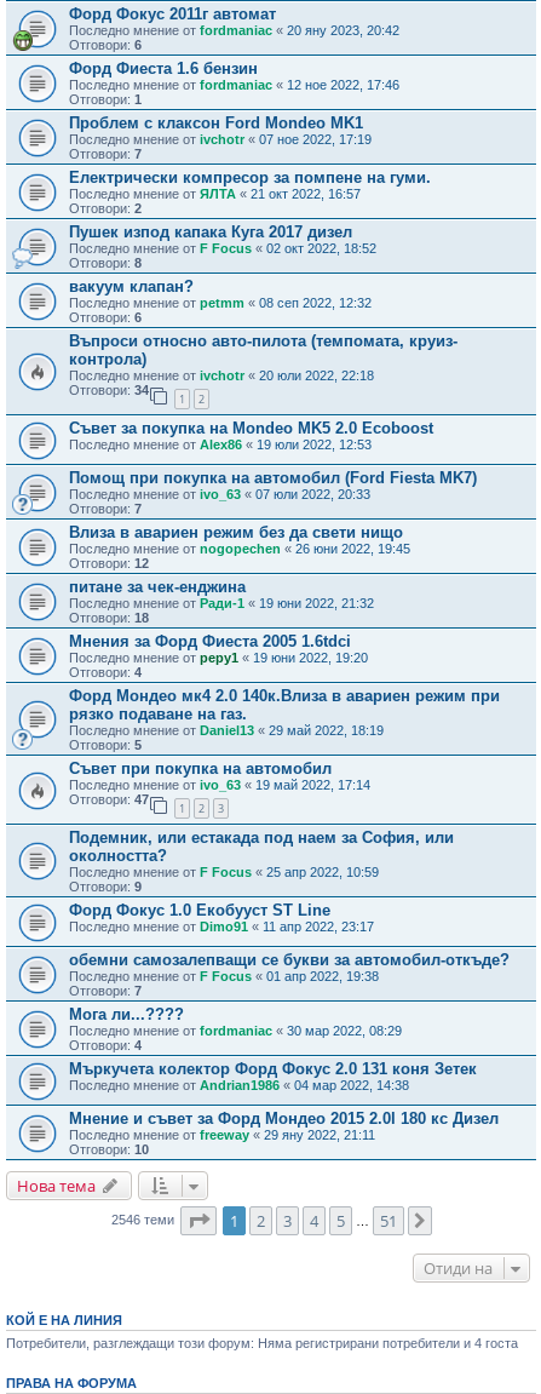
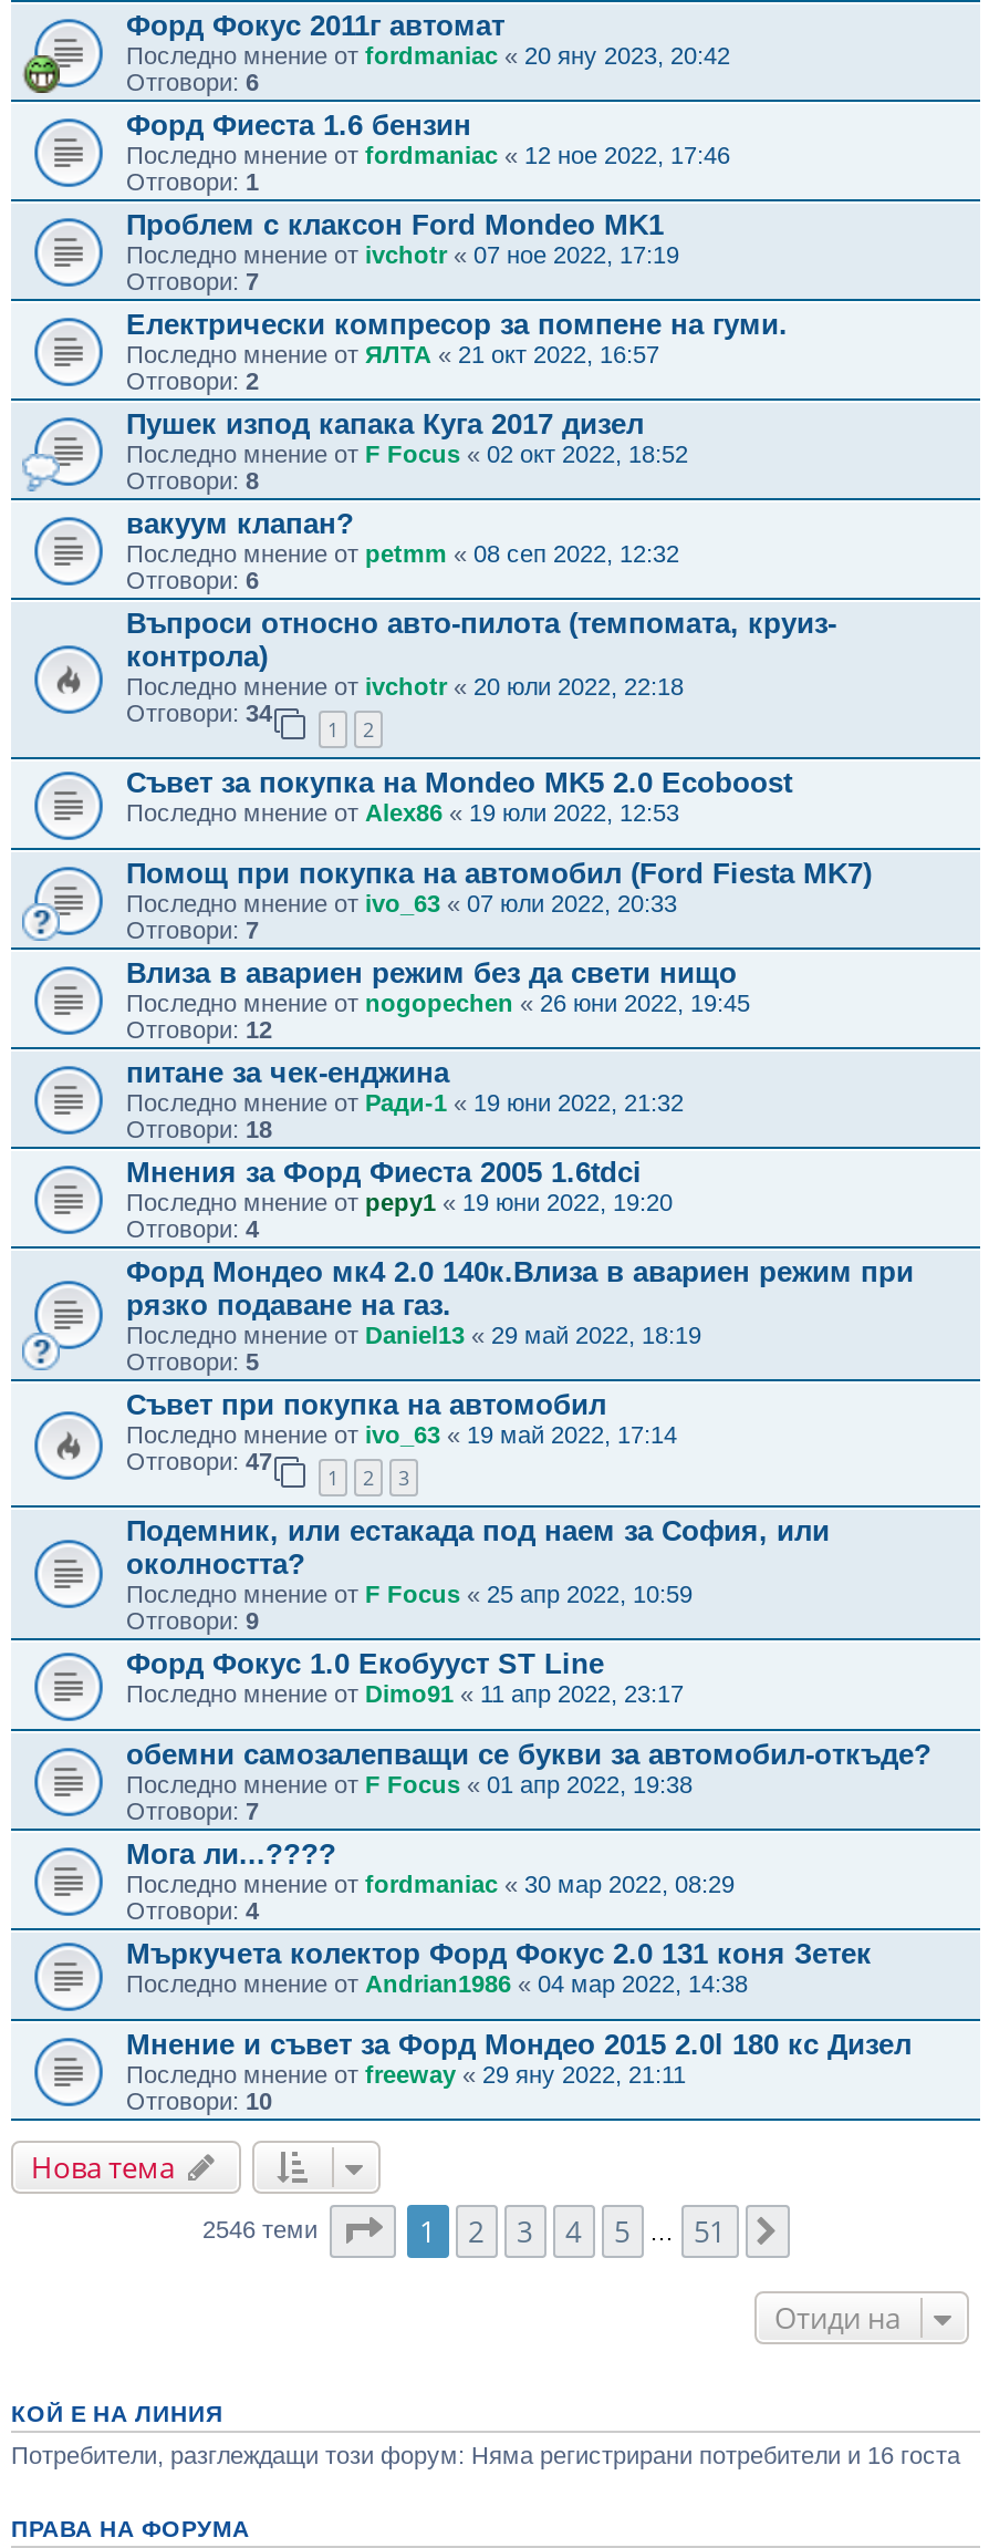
- Потребители, разглеждащи този форум: Няма регистрирани потребители и 4 госта
+ Потребители, разглеждащи този форум: Няма регистрирани потребители и 16 госта
